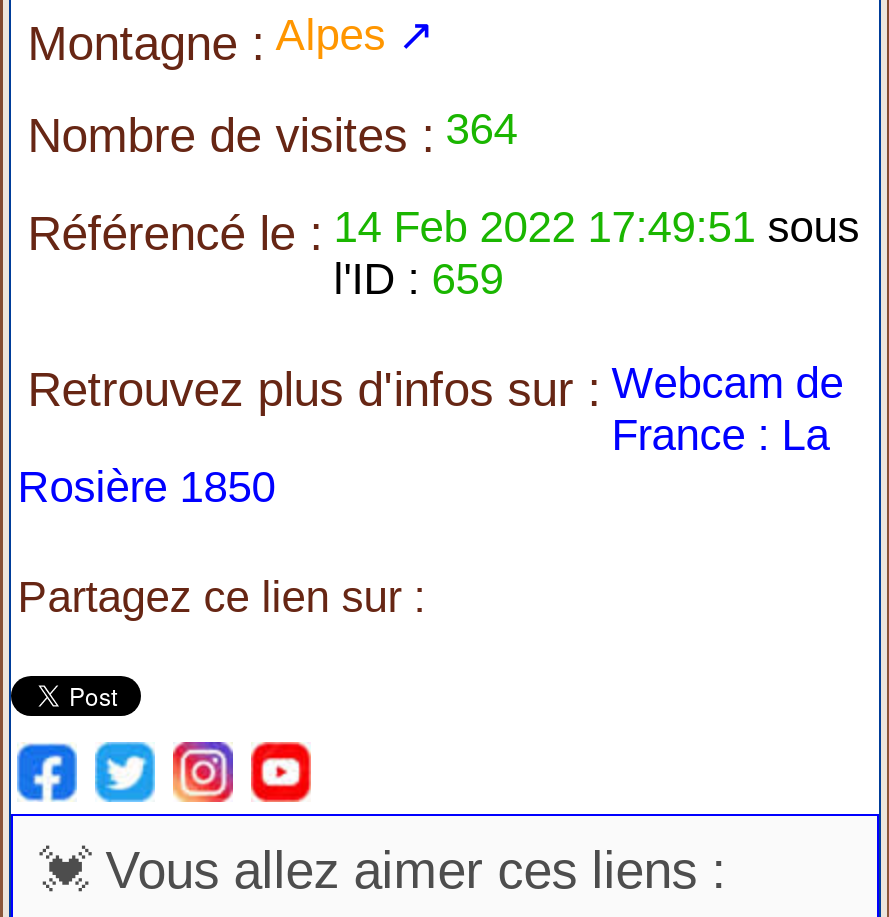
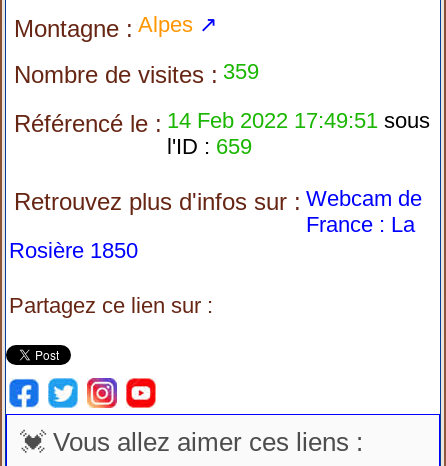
- Nombre de visites : 364
+ Nombre de visites : 359
